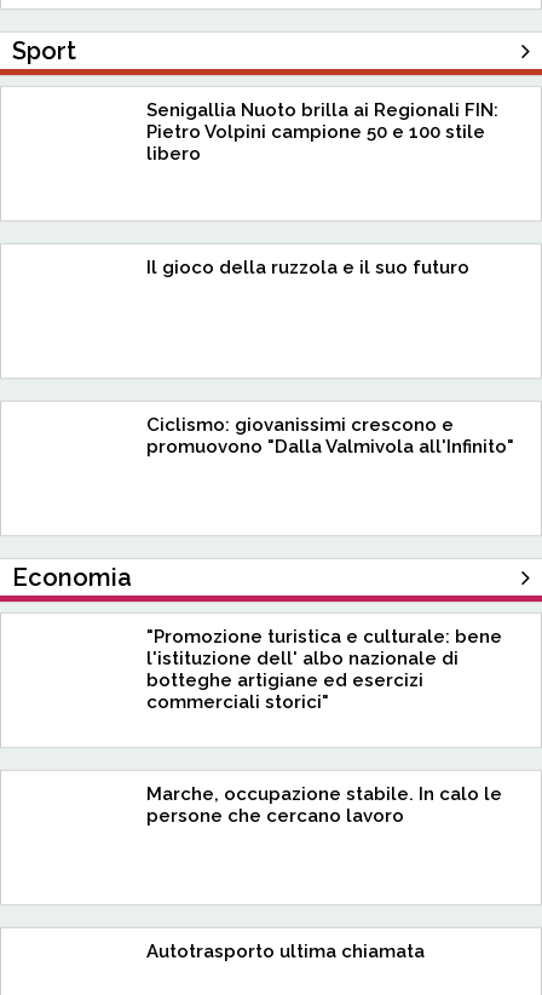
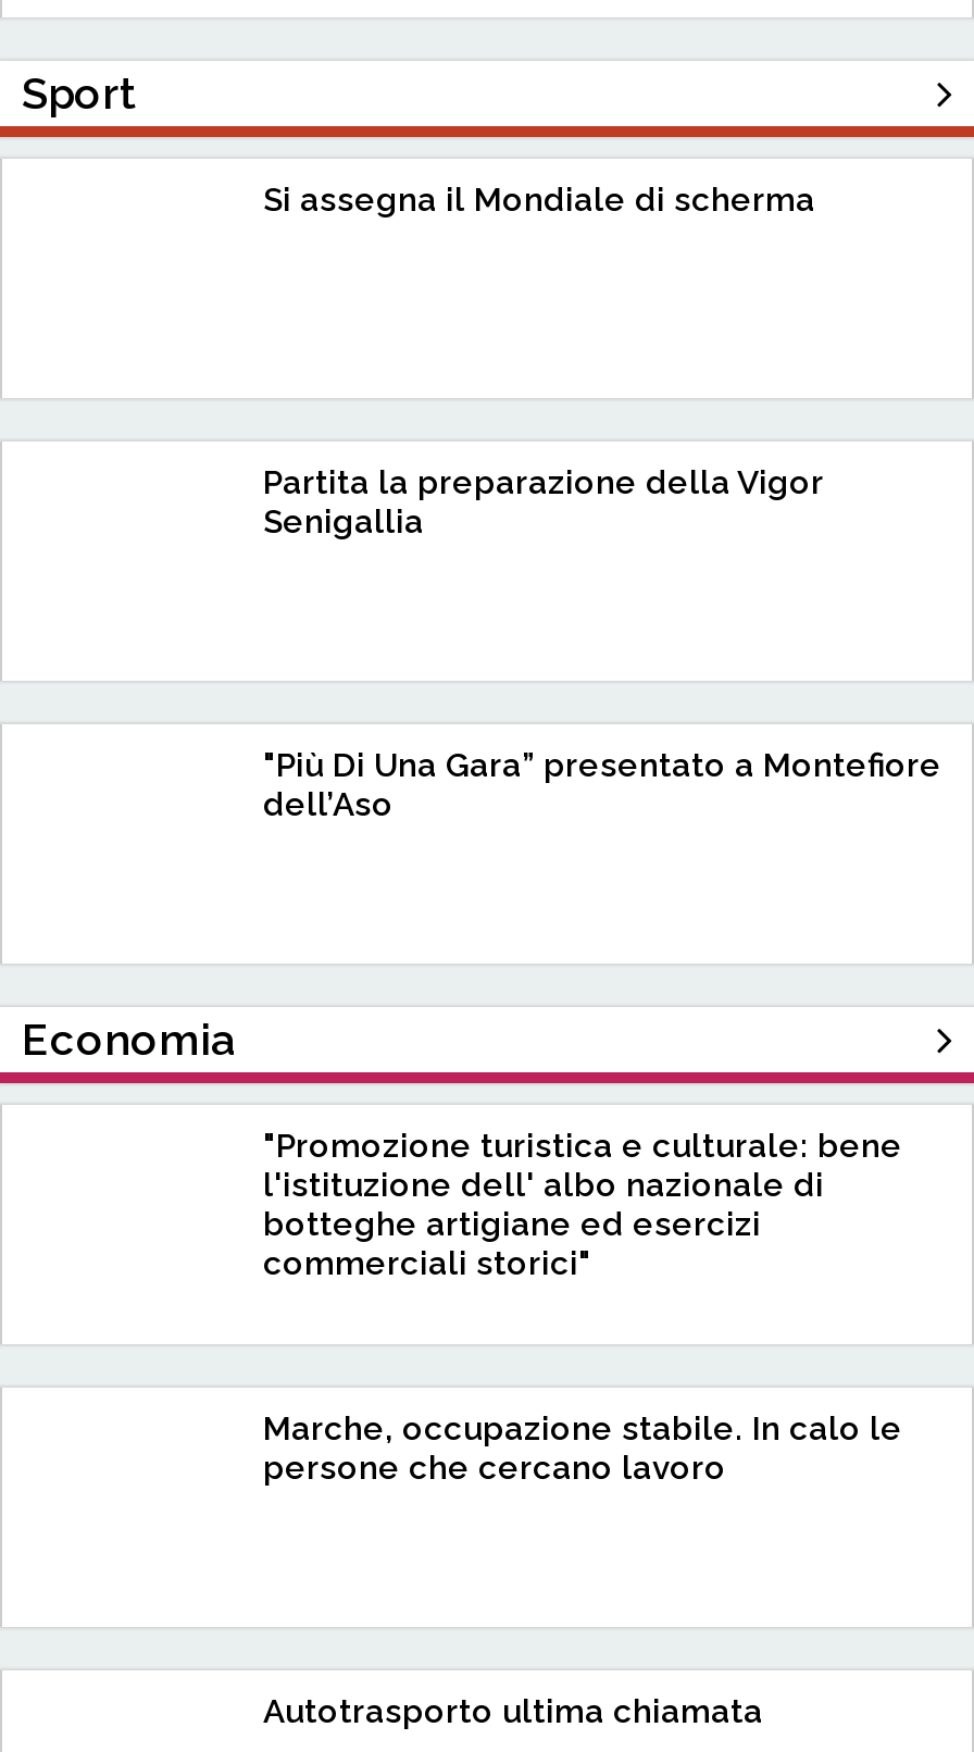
- Senigallia Nuoto brilla ai Regionali FIN:
- Pietro Volpini campione 50 e 100 stile
- libero
+ Si assegna il Mondiale di scherma

- Il gioco della ruzzola e il suo futuro
+ Partita la preparazione della Vigor
+ Senigallia

- Ciclismo: giovanissimi crescono e
- promuovono "Dalla Valmivola all'Infinito"
+ "Più Di Una Gara” presentato a Montefiore
+ dell’Aso
